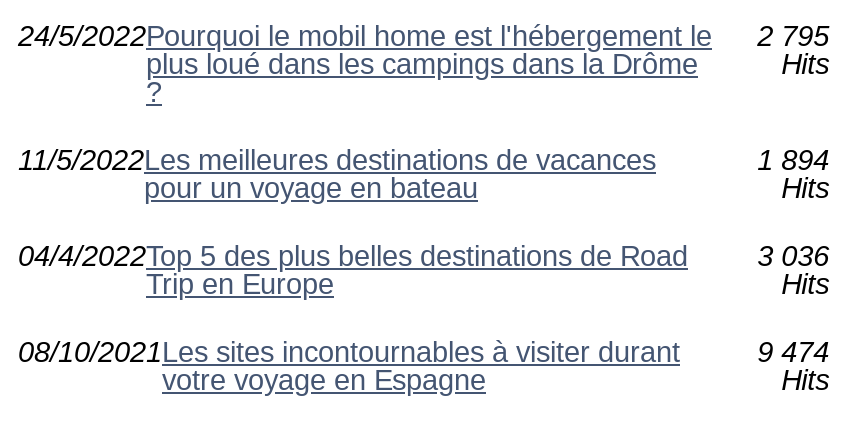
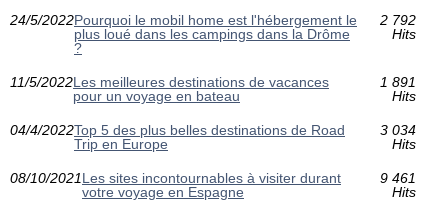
- 24/5/2022Pourquoi le mobil home est l'hébergement le 2 795
+ 24/5/2022Pourquoi le mobil home est l'hébergement le 2 792

- 1 894
+ 1 891

- 3 036
+ 3 034

- 9 474
+ 9 461
